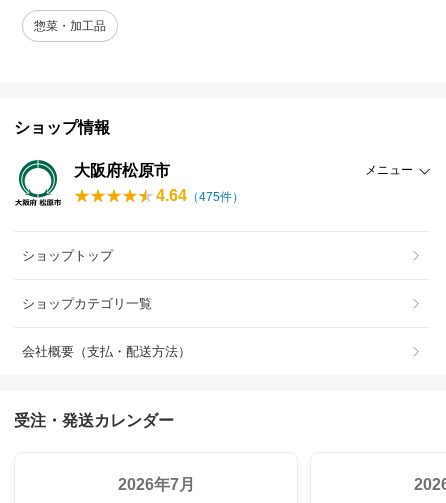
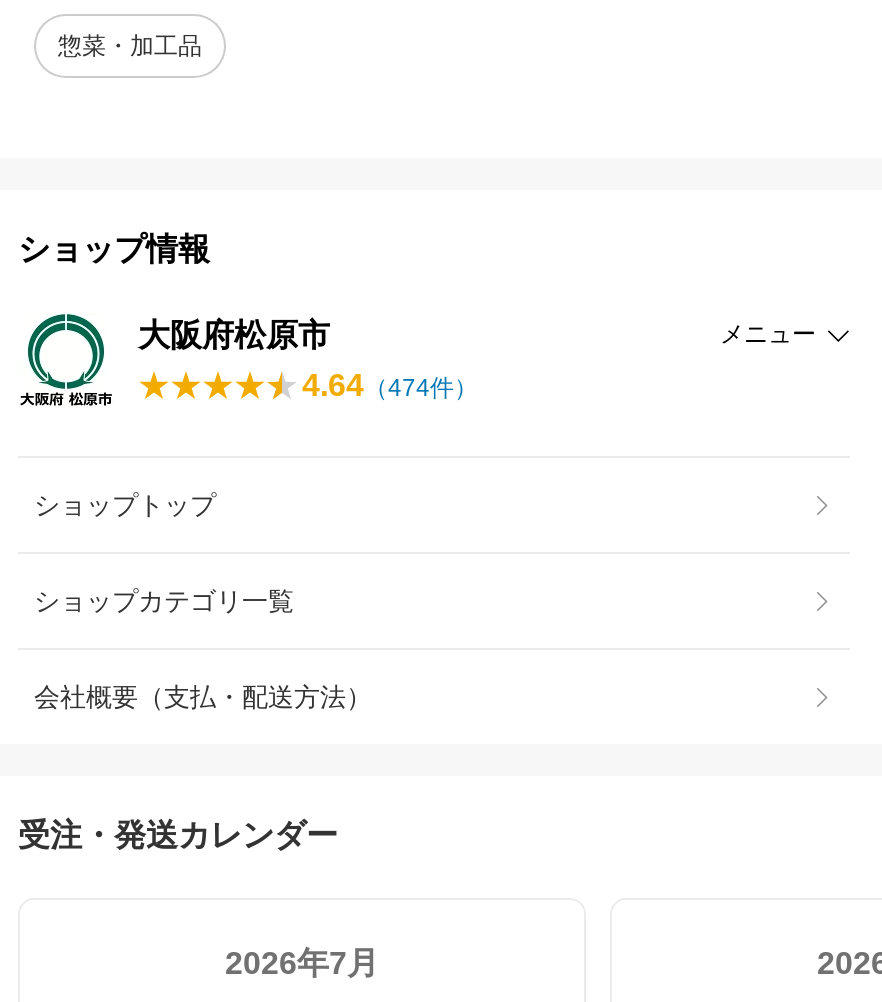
- 4.64（475件）
+ 4.64（474件）
